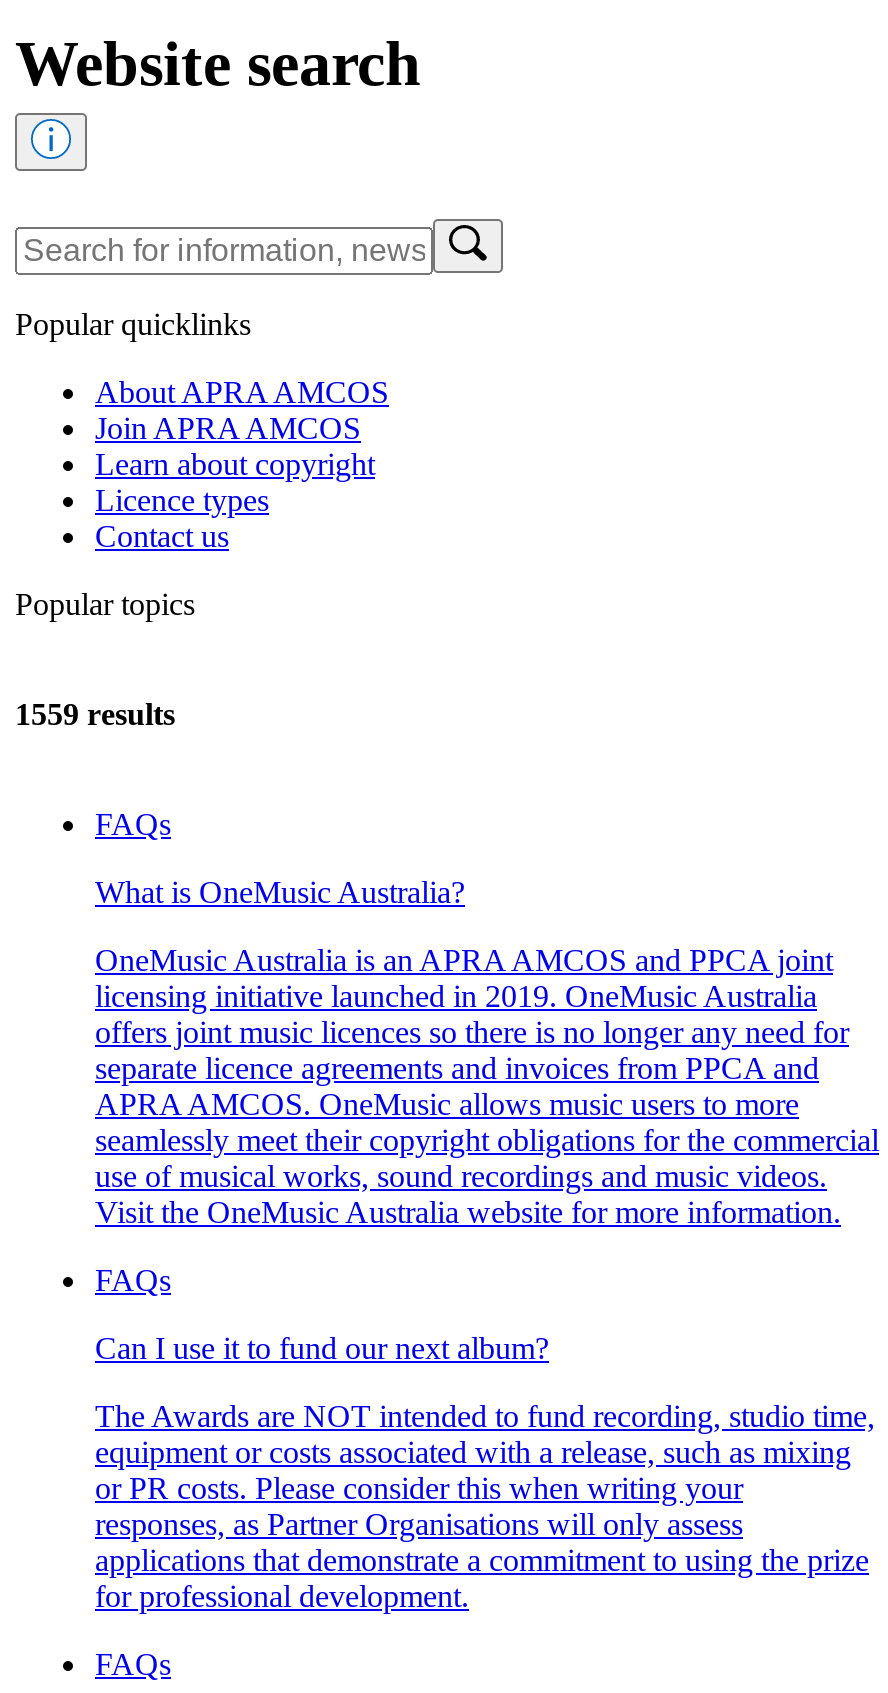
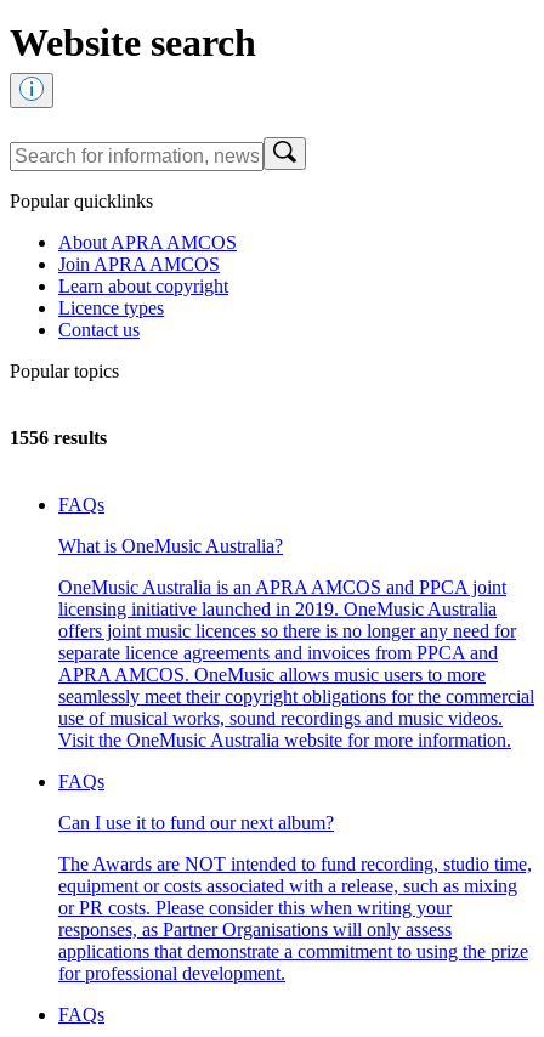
- 1559 results
+ 1556 results
